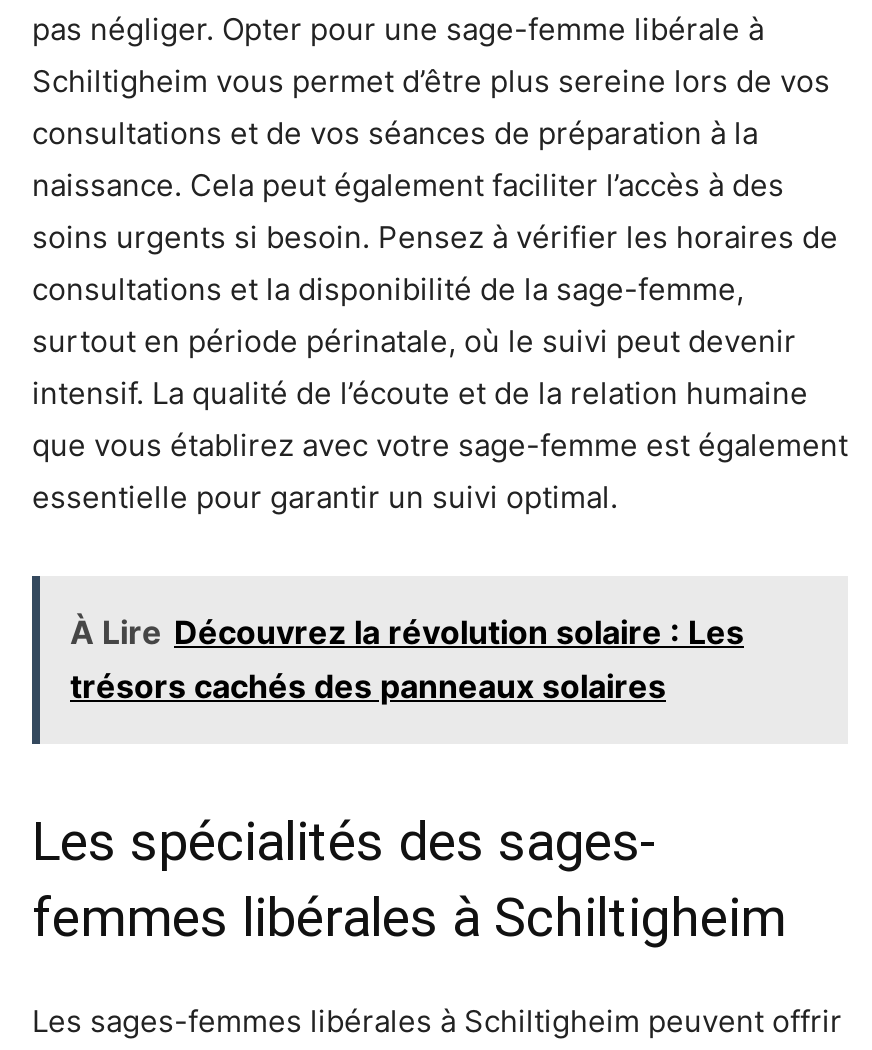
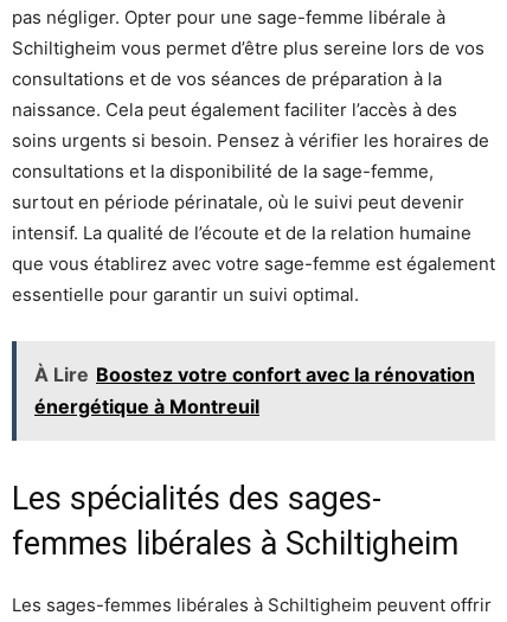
- À Lire Découvrez la révolution solaire : Les
- trésors cachés des panneaux solaires
+ À Lire Boostez votre confort avec la rénovation
+ énergétique à Montreuil
